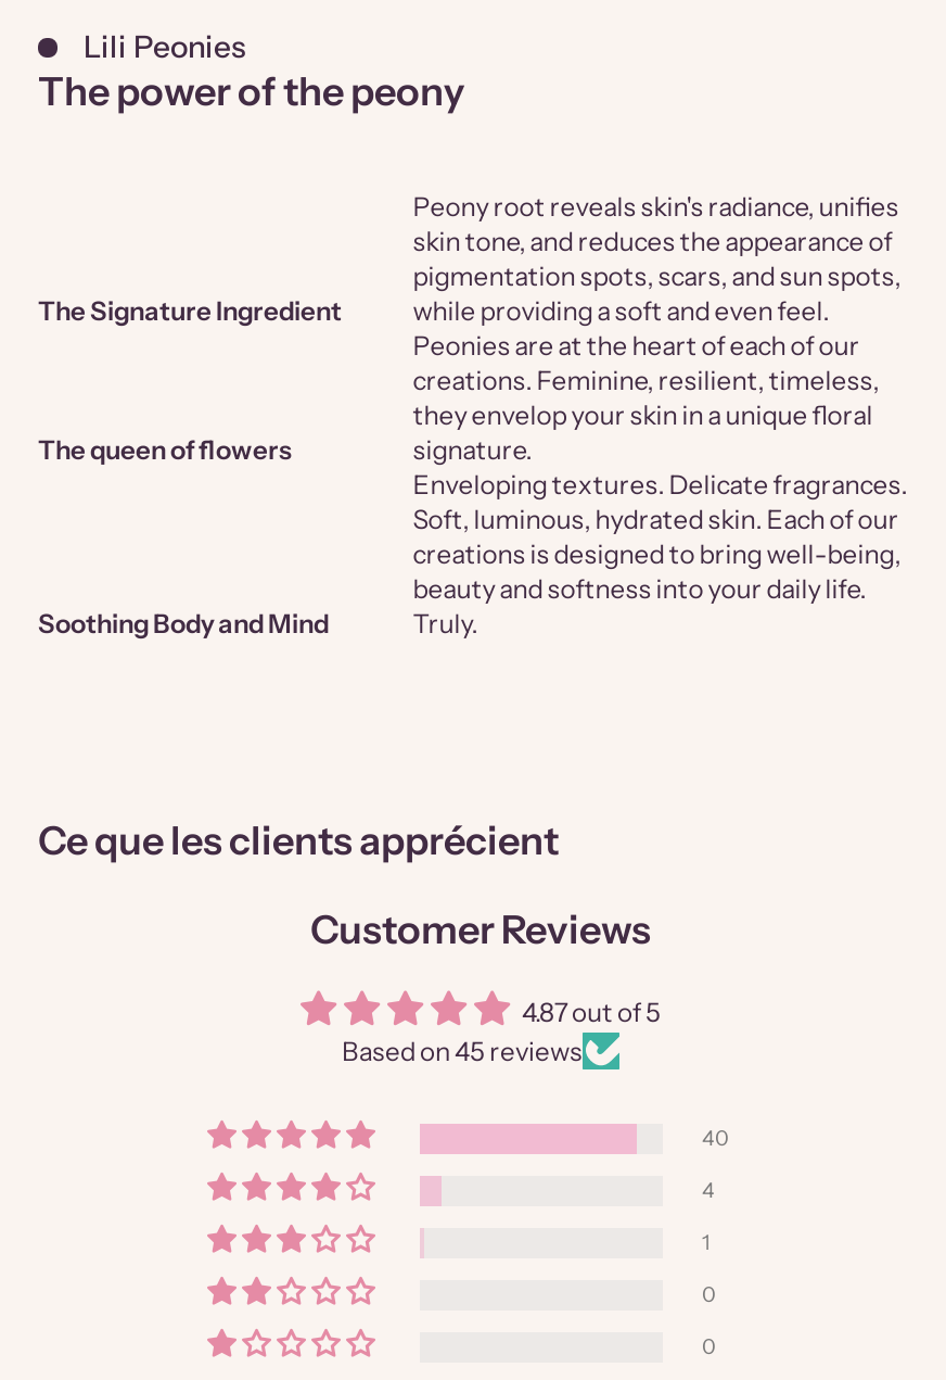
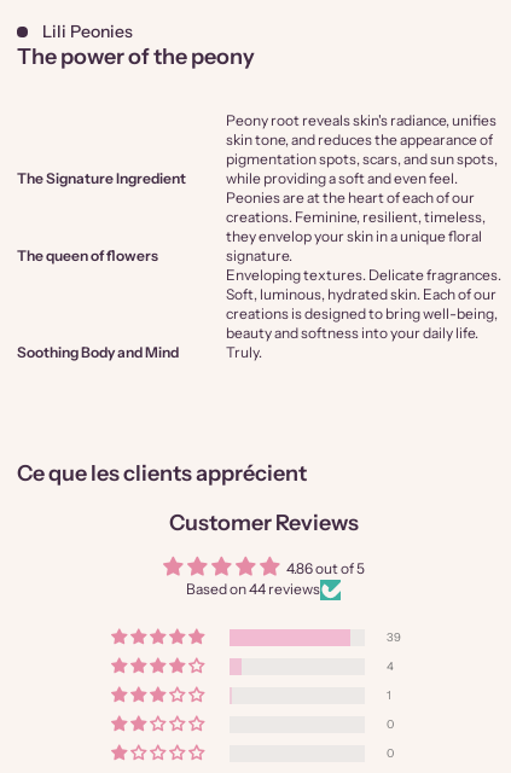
- 4.87 out of 5
+ 4.86 out of 5

- Based on 45 reviews
+ Based on 44 reviews

- 40
+ 39
